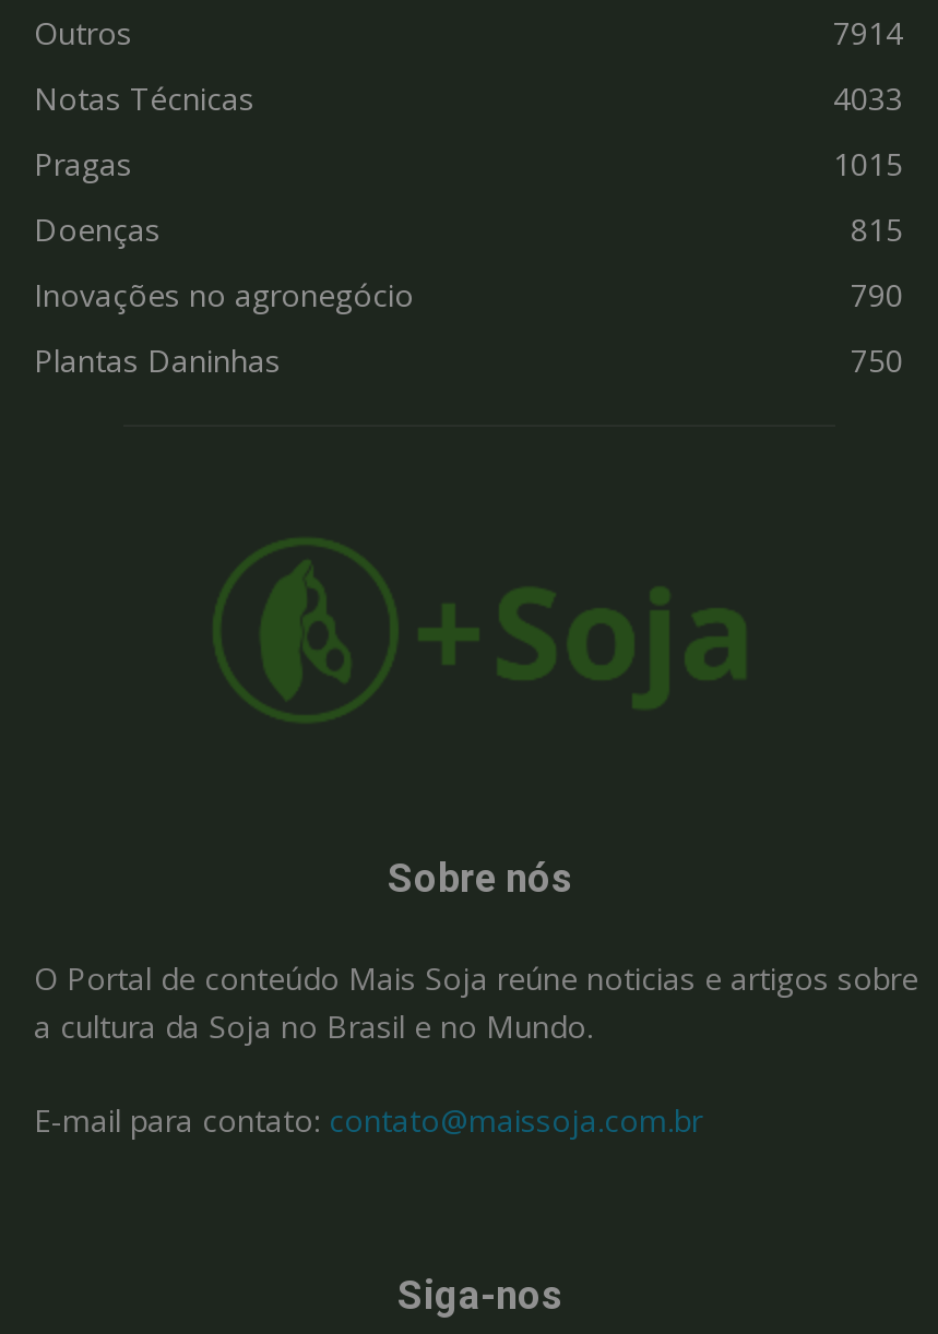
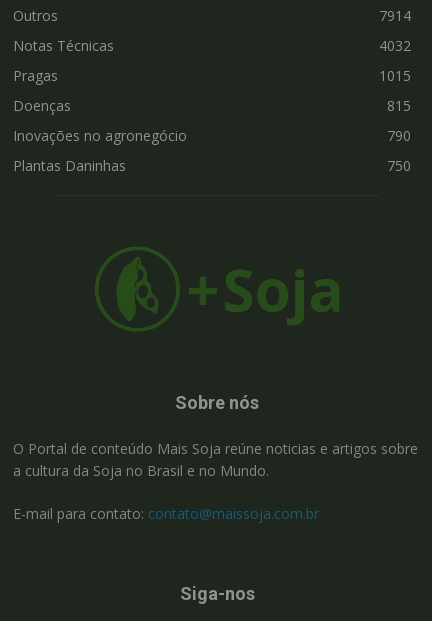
- 4033
+ 4032
